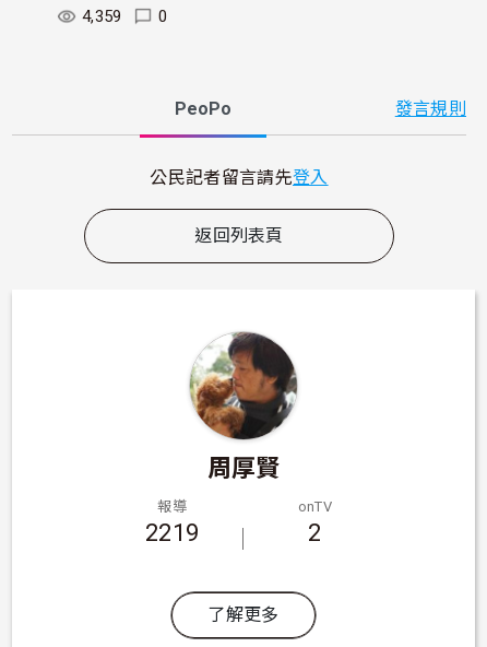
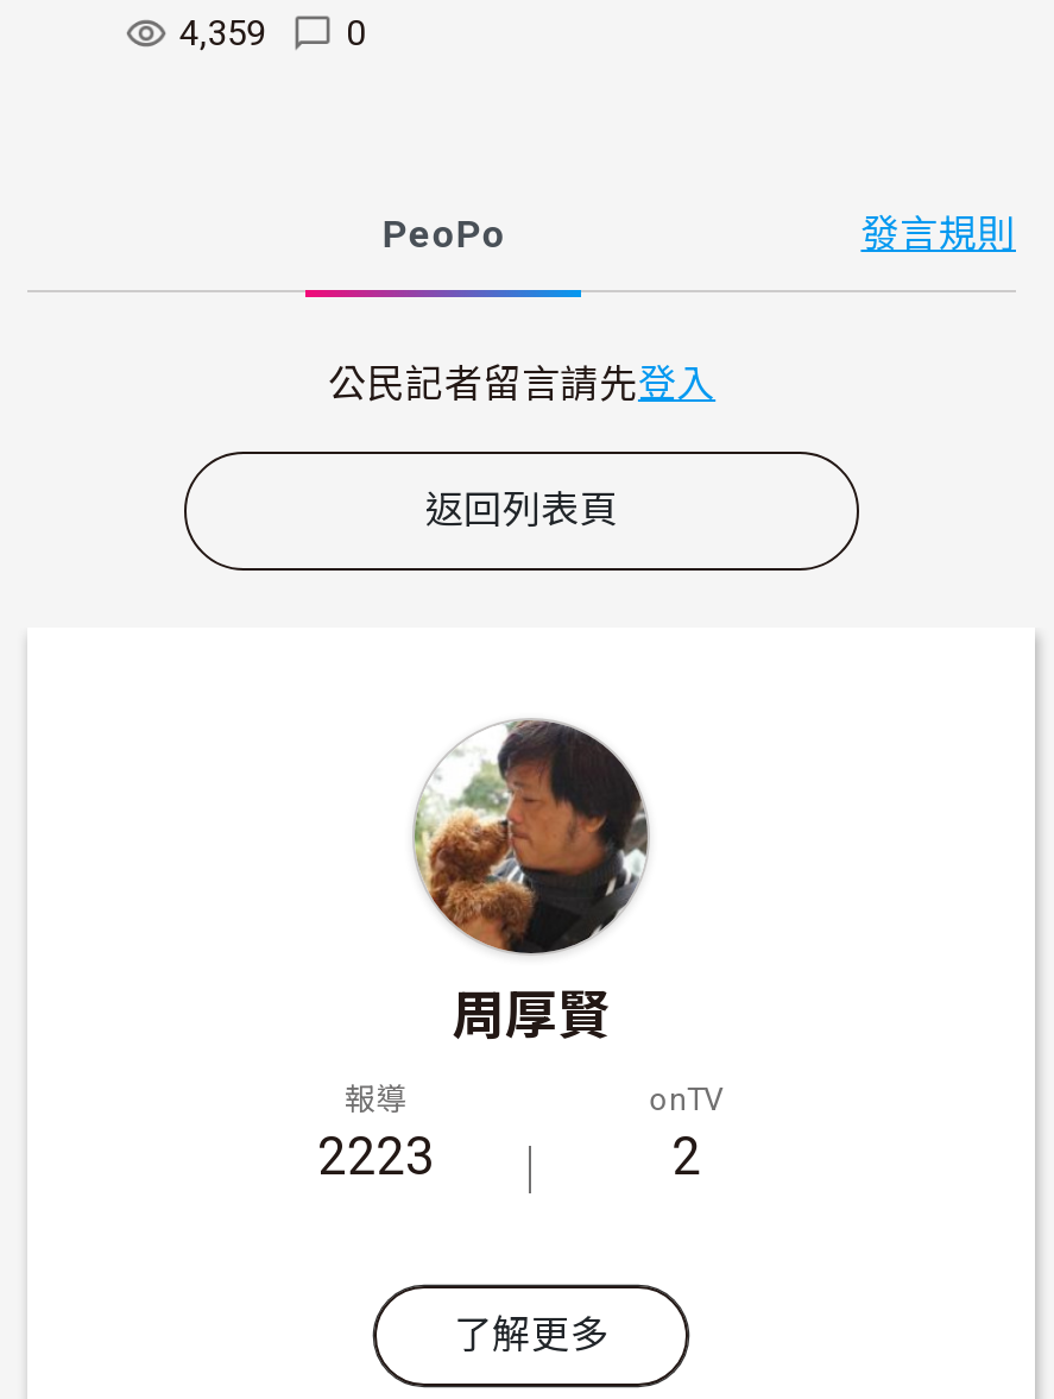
- 2219
+ 2223
